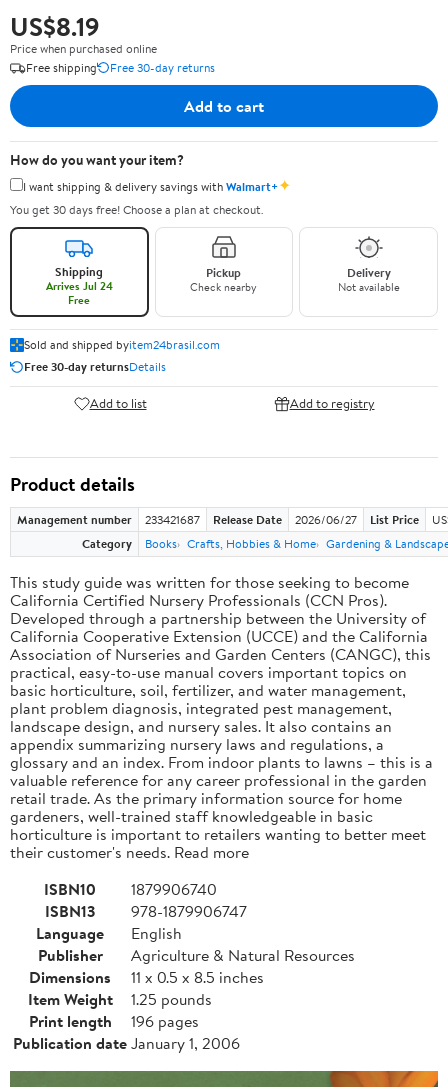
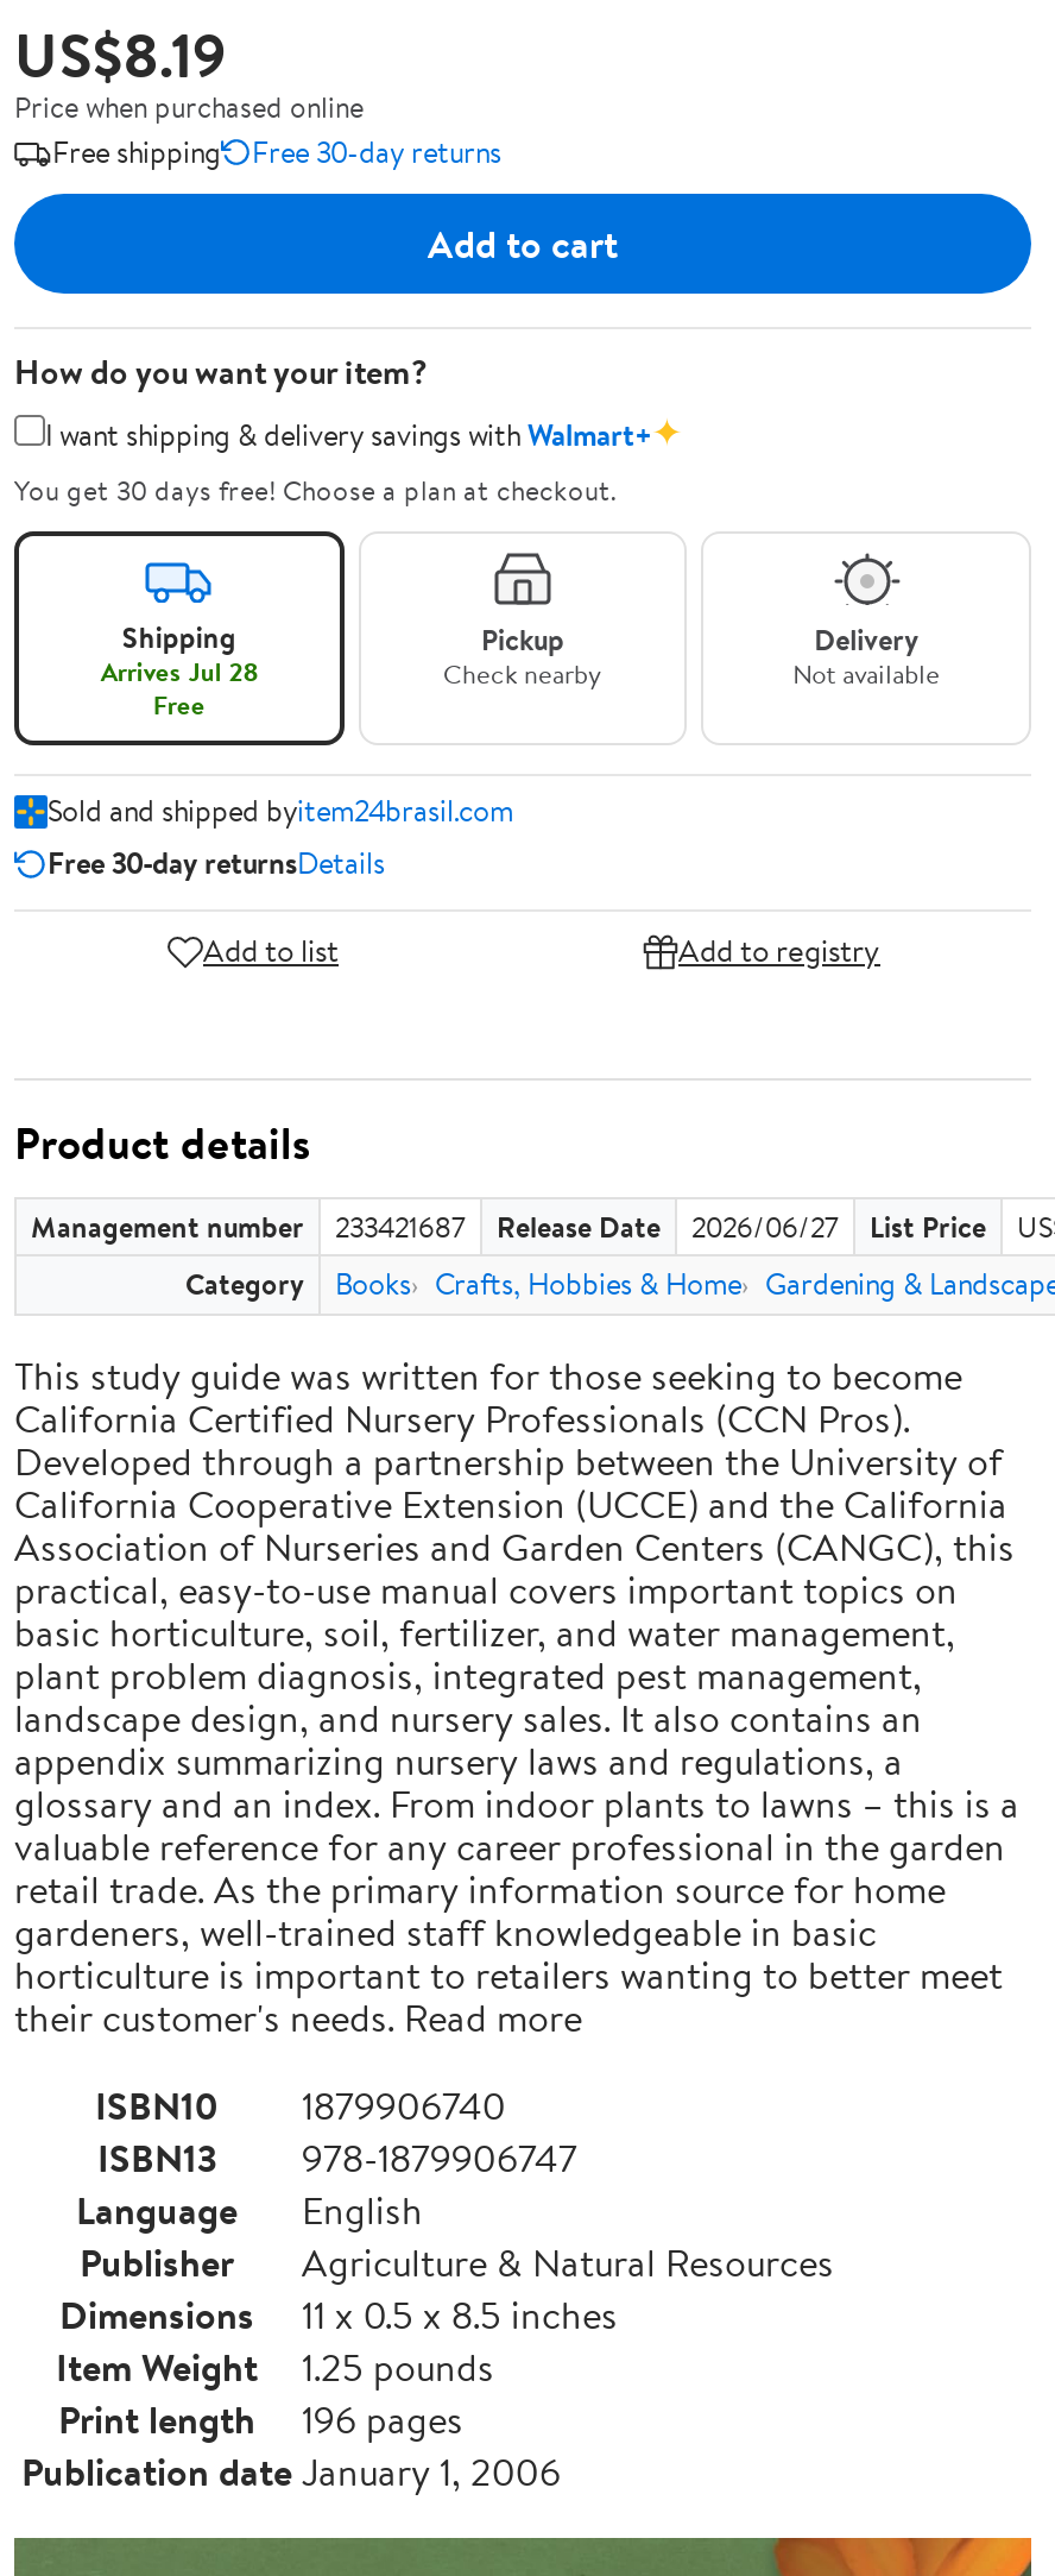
- Arrives Jul 24
+ Arrives Jul 28
